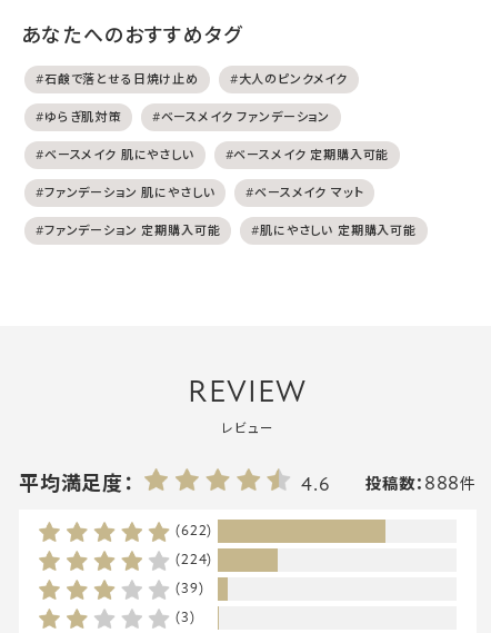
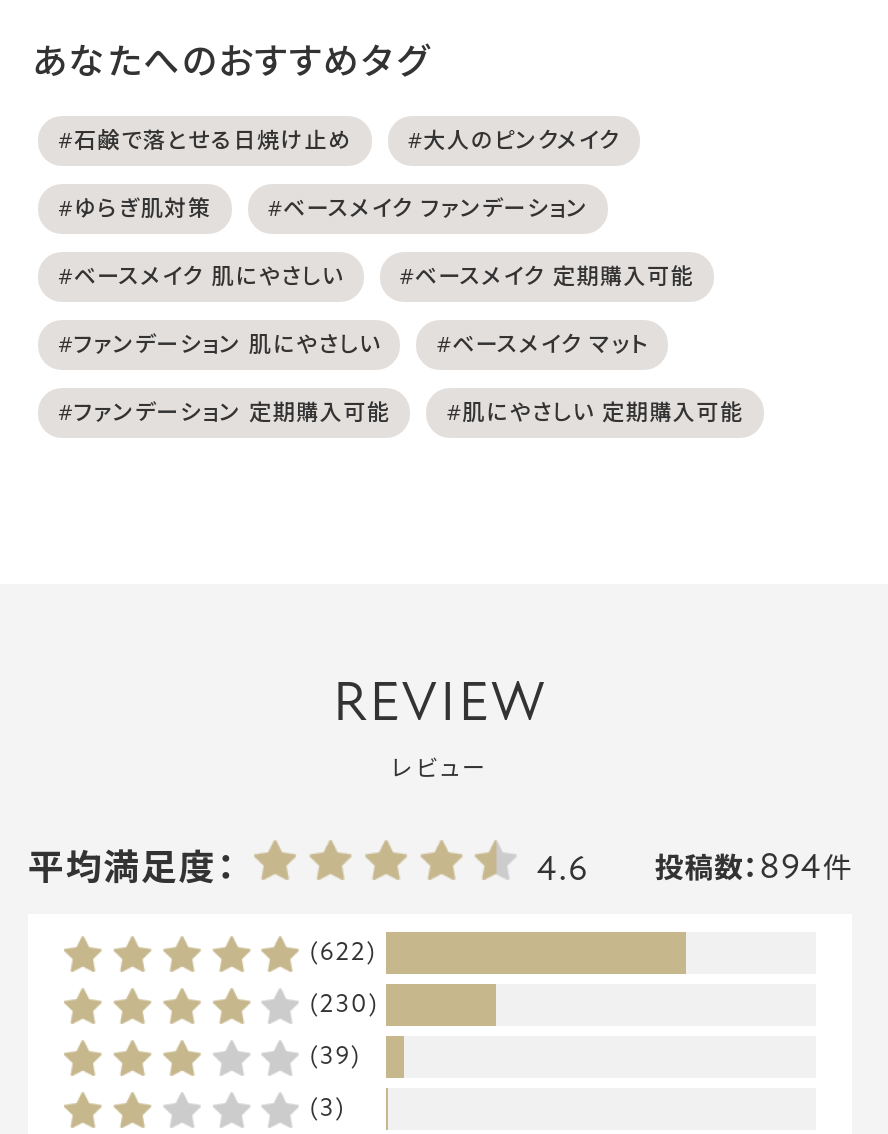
- 4.6 投稿数：888件
+ 4.6 投稿数：894件

- (224)
+ (230)
